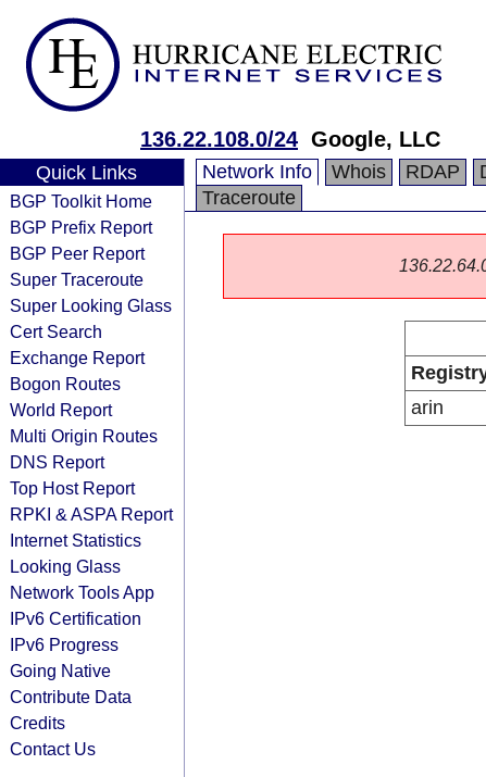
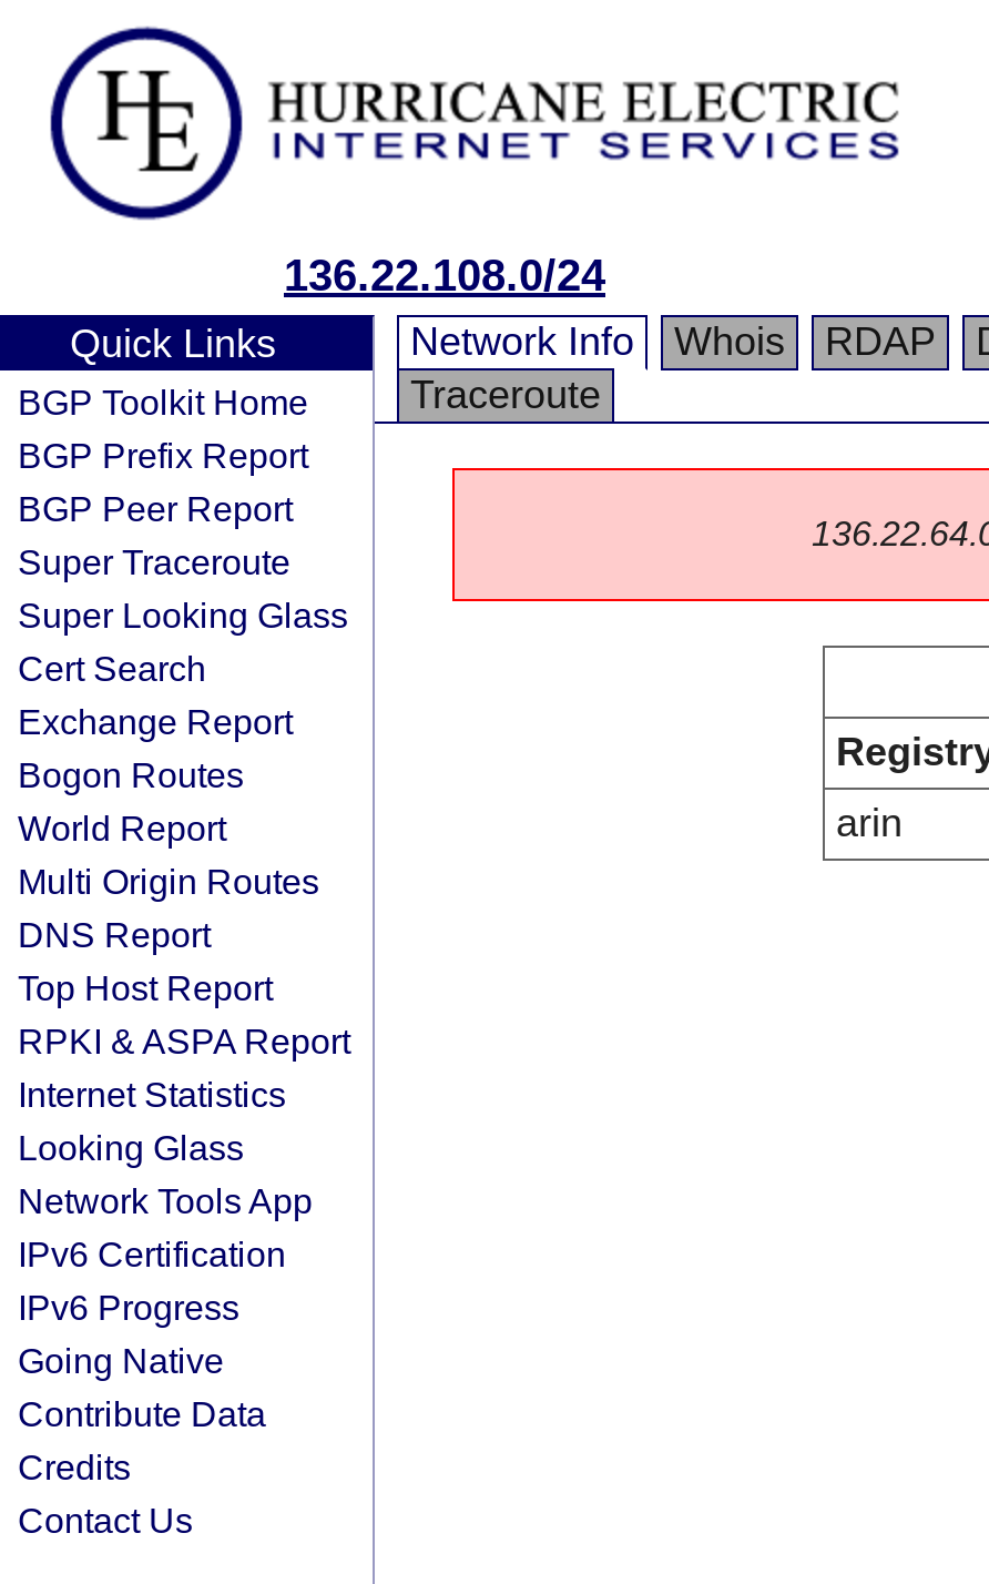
- 136.22.108.0/24 Google, LLC
+ 136.22.108.0/24
